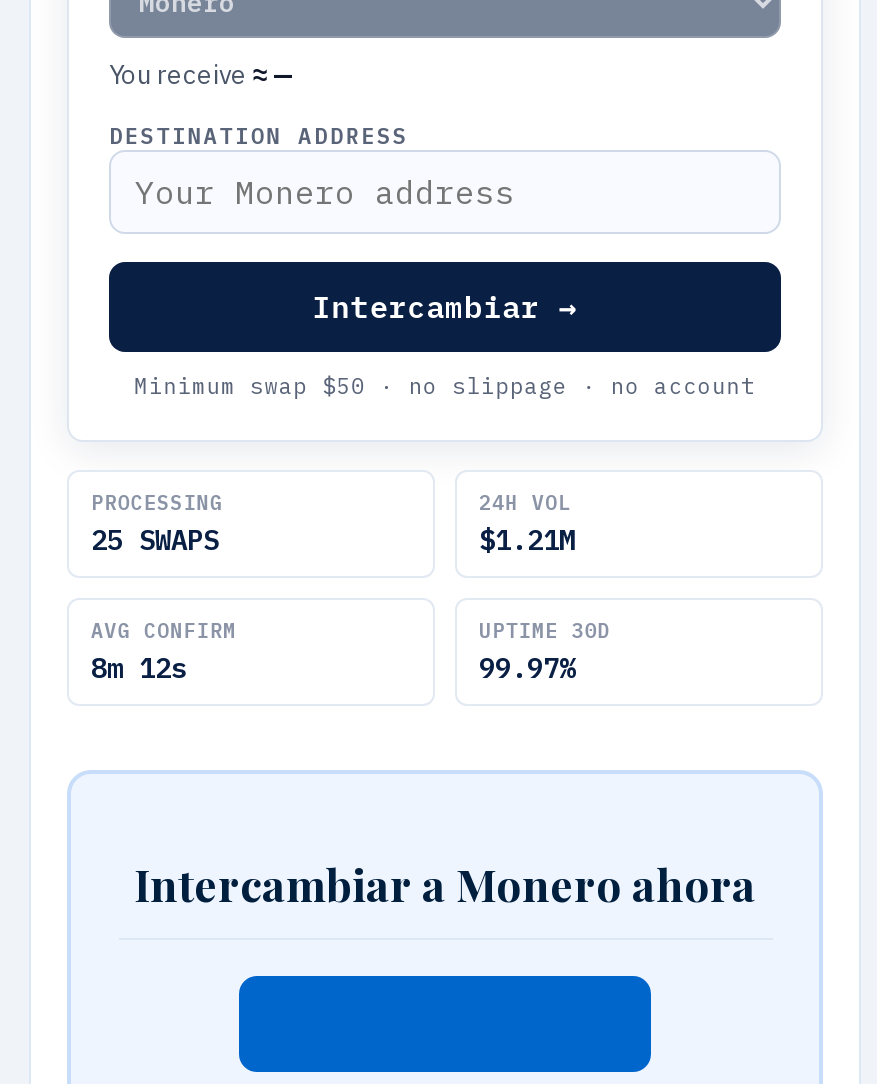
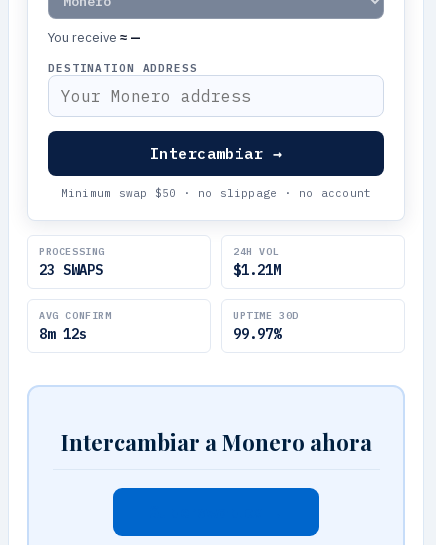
- 25 SWAPS
+ 23 SWAPS
